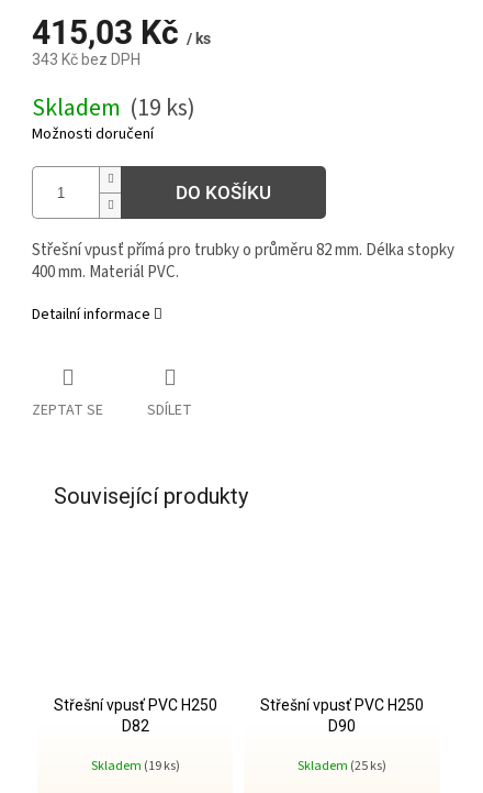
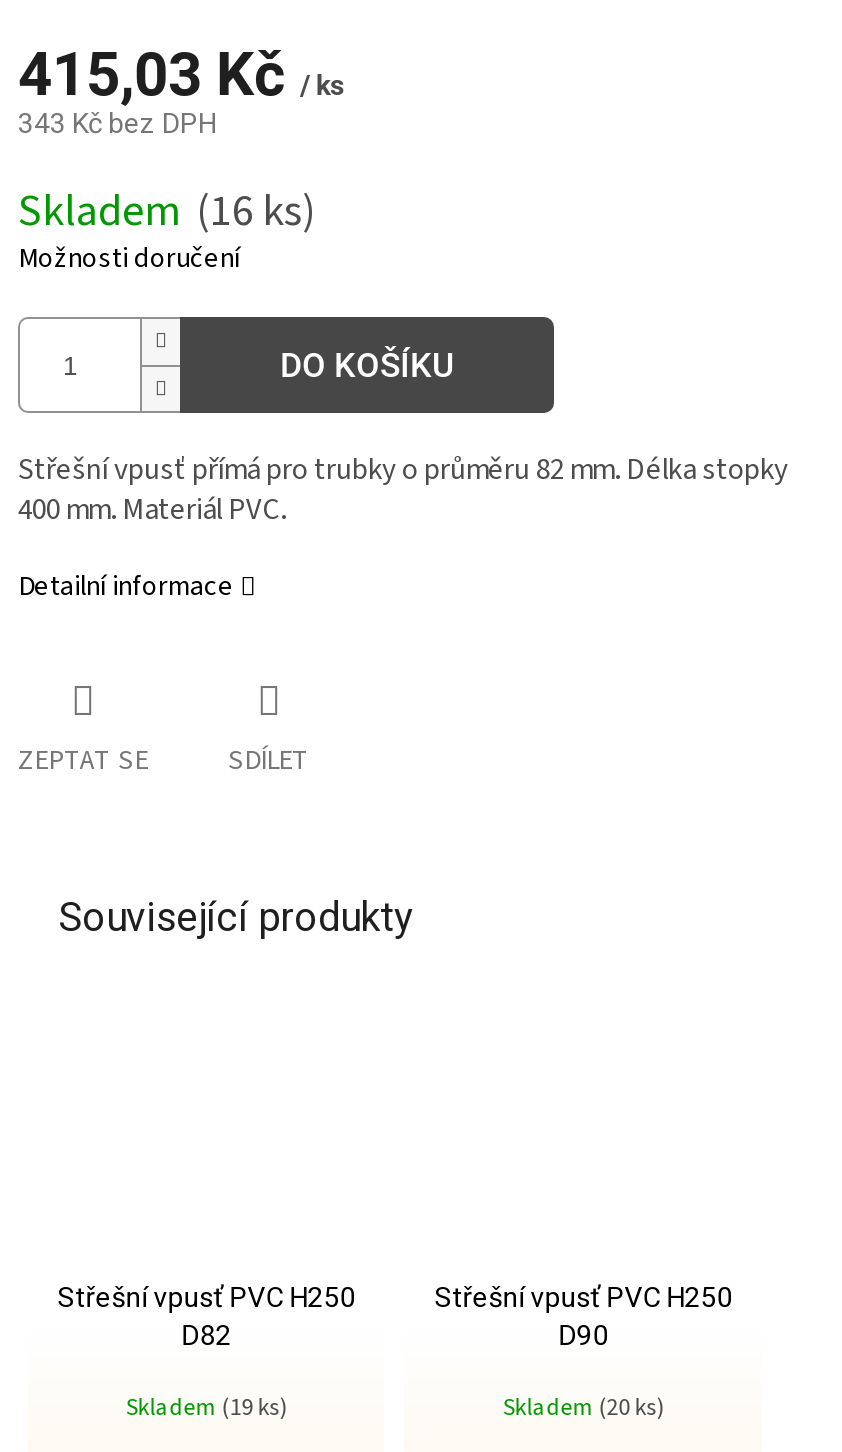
- Skladem (19 ks)
+ Skladem (16 ks)

- Skladem (25 ks)
+ Skladem (20 ks)
